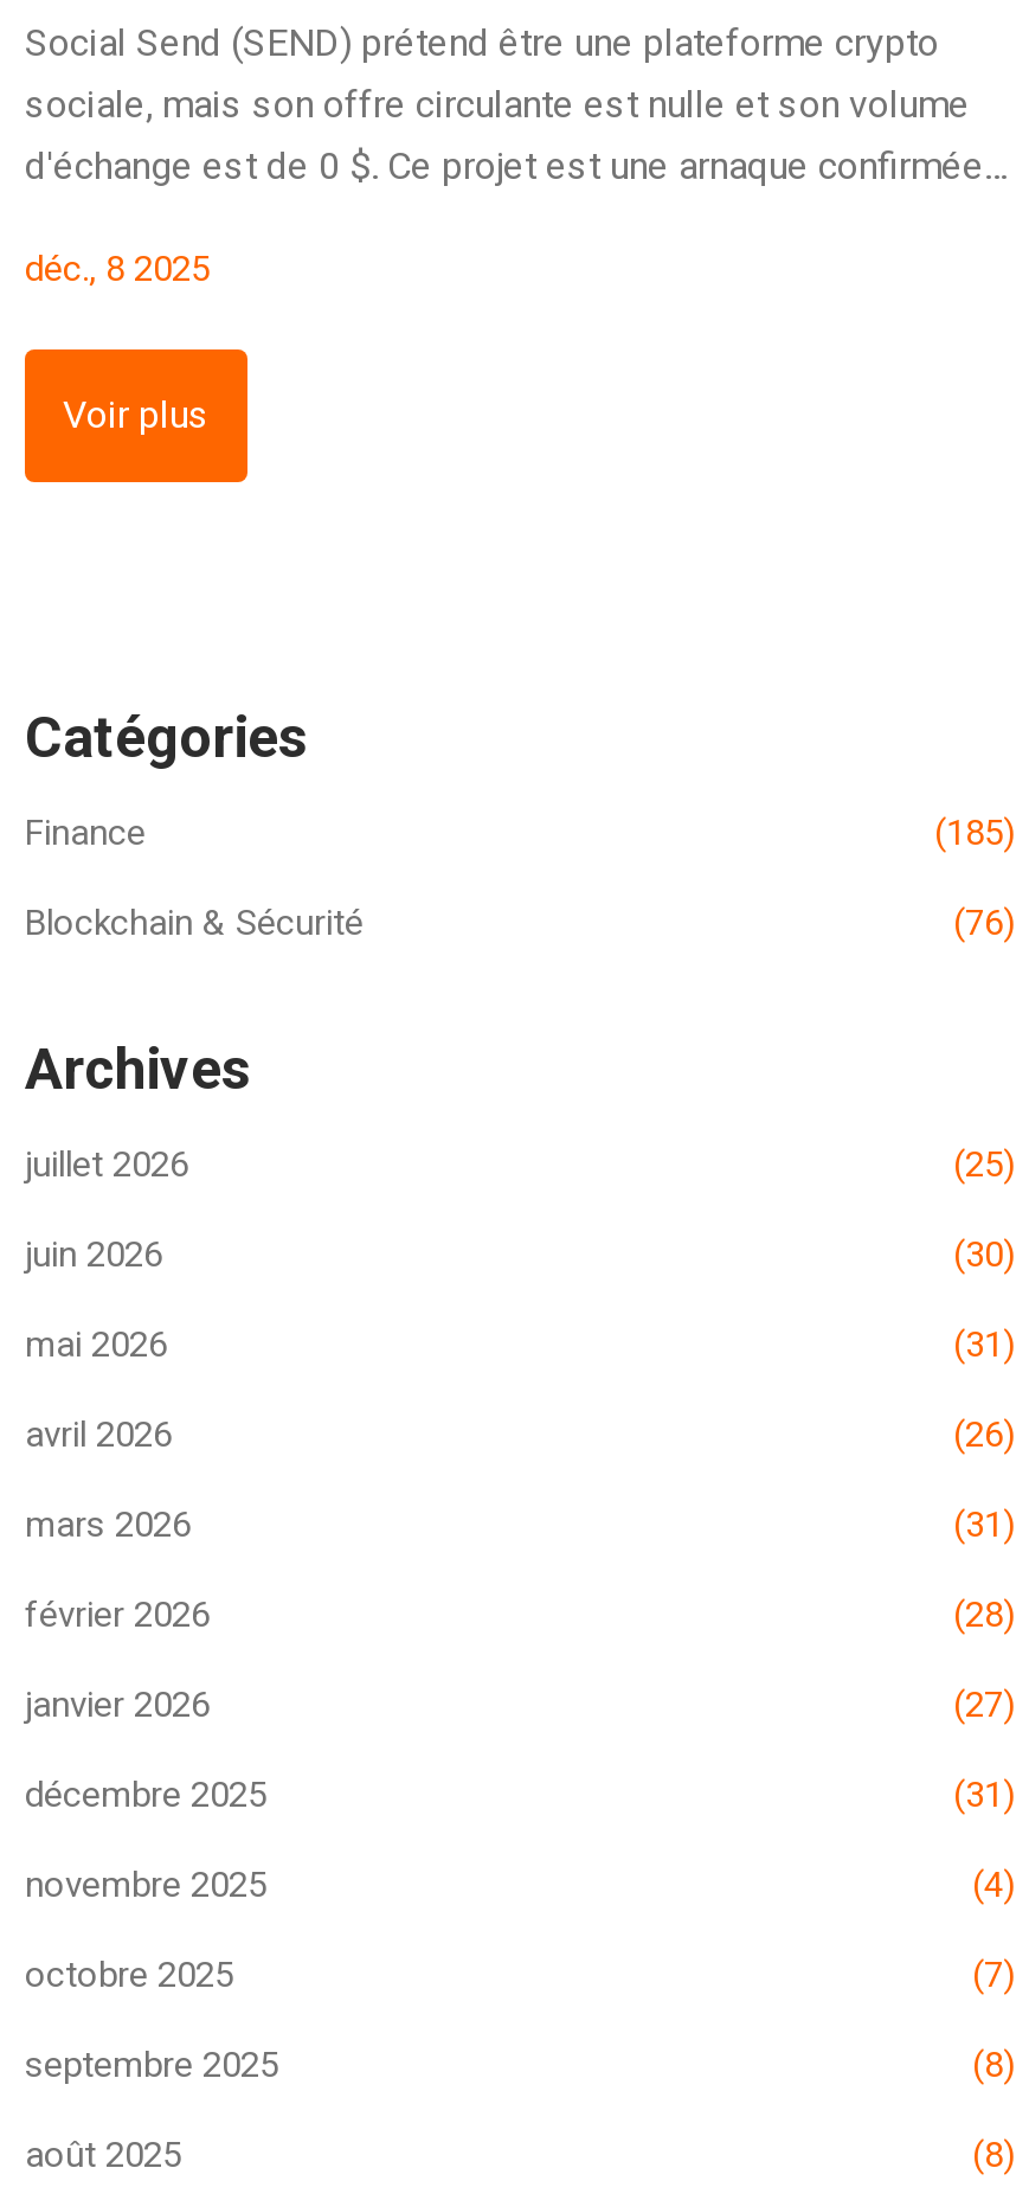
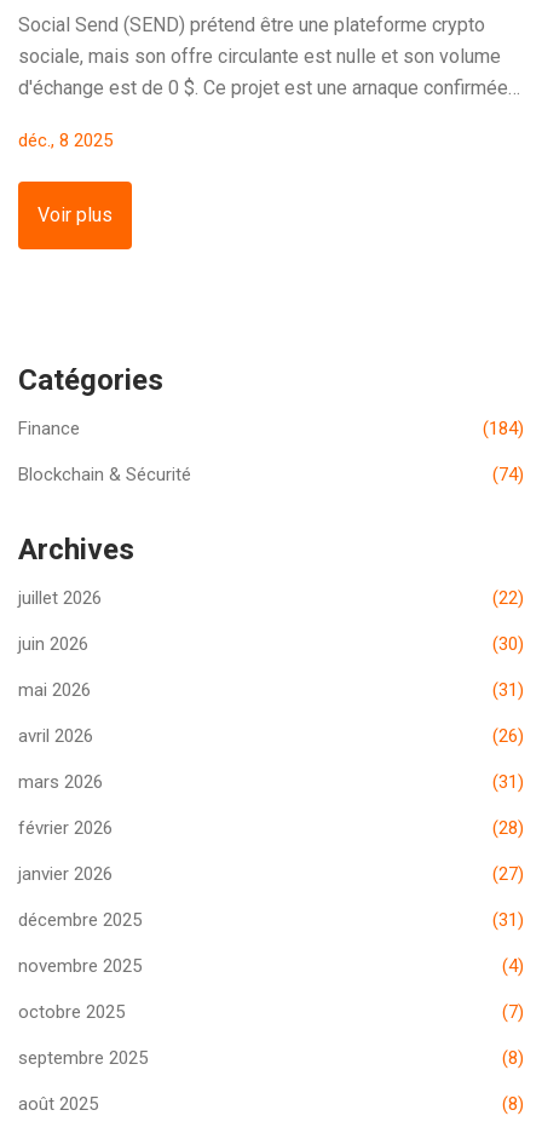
- (185)
+ (184)

- (76)
+ (74)

- (25)
+ (22)
